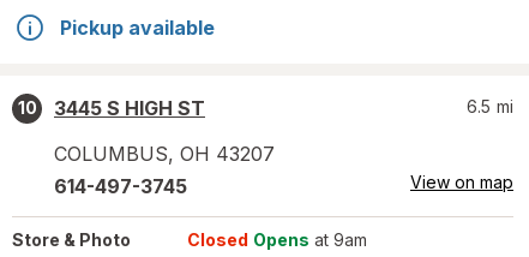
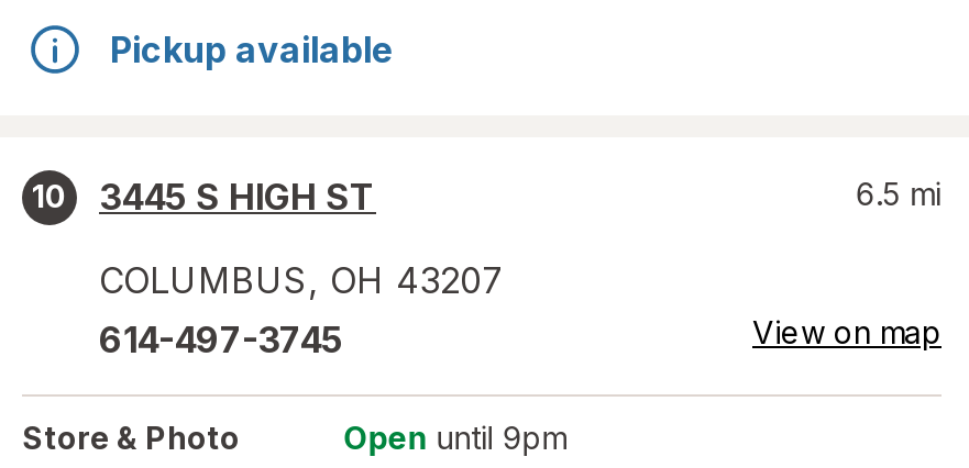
- Closed Opens at 9am
+ Open until 9pm
